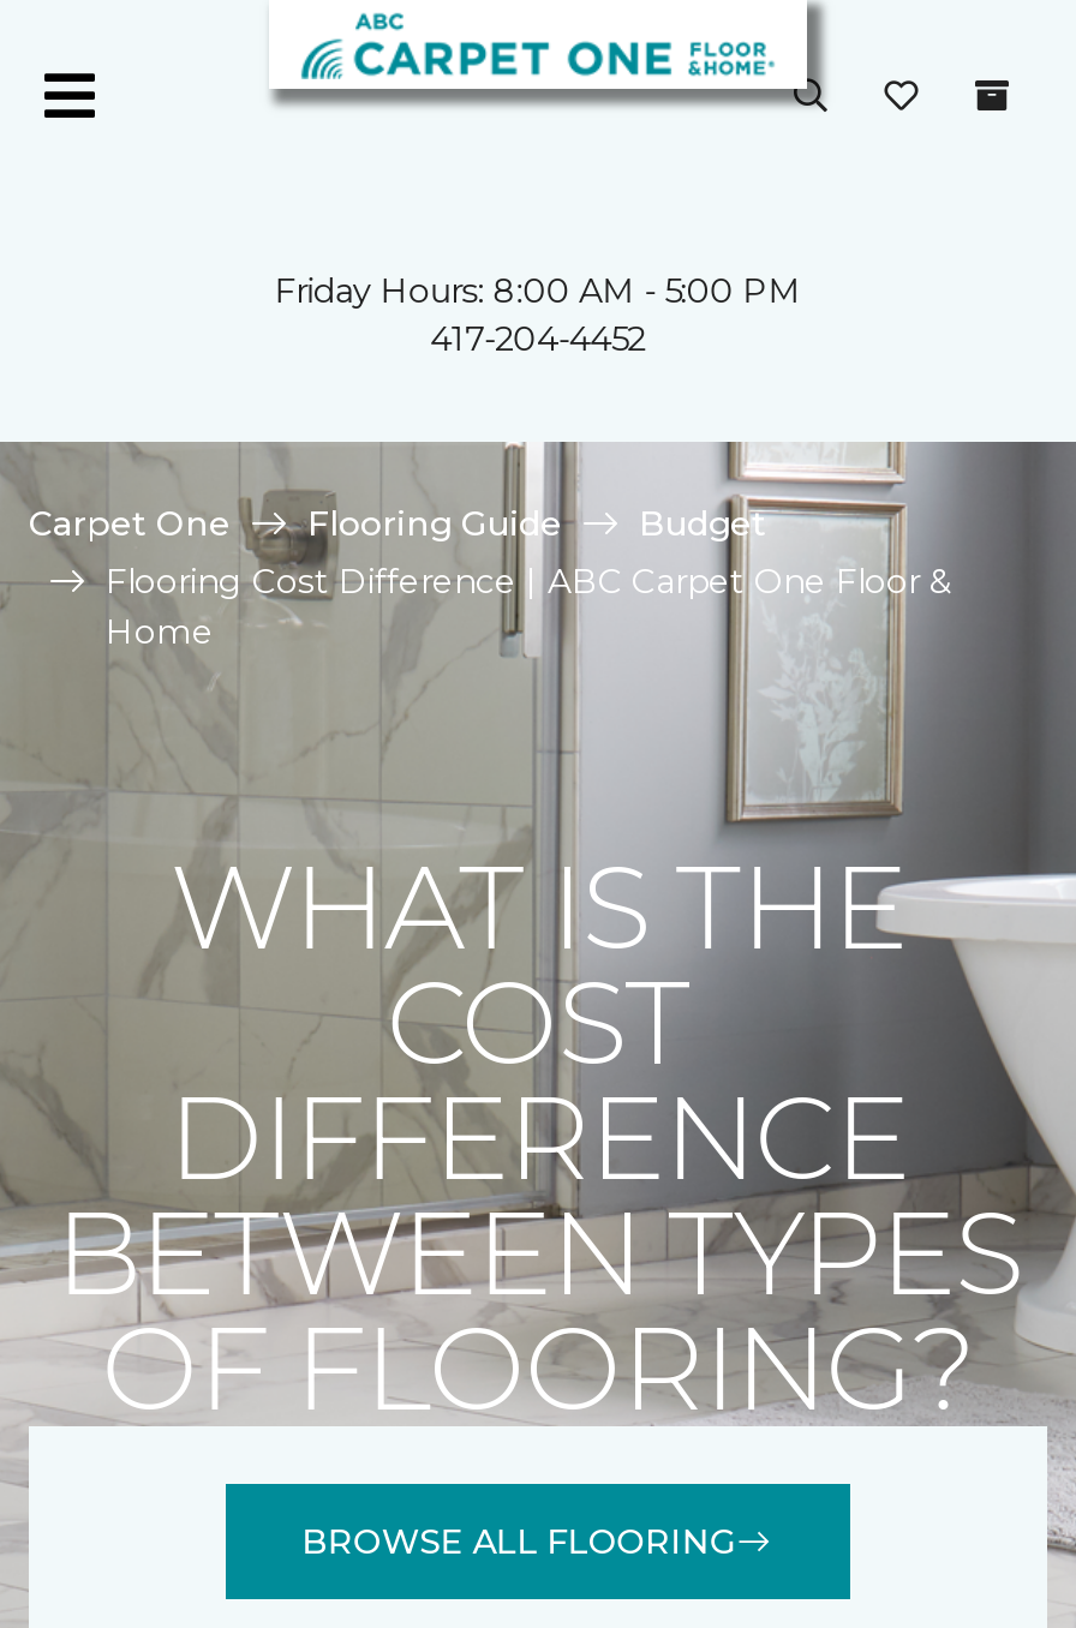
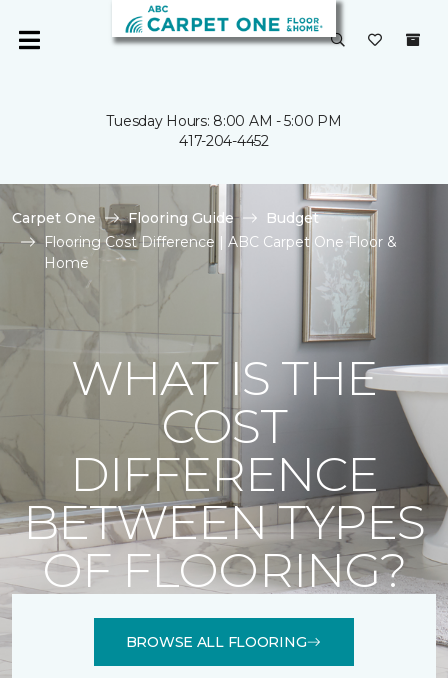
- Friday Hours: 8:00 AM - 5:00 PM
+ Tuesday Hours: 8:00 AM - 5:00 PM
